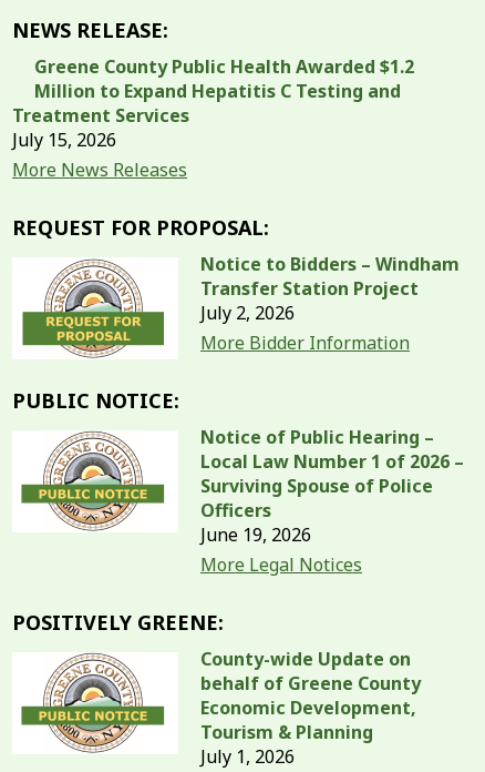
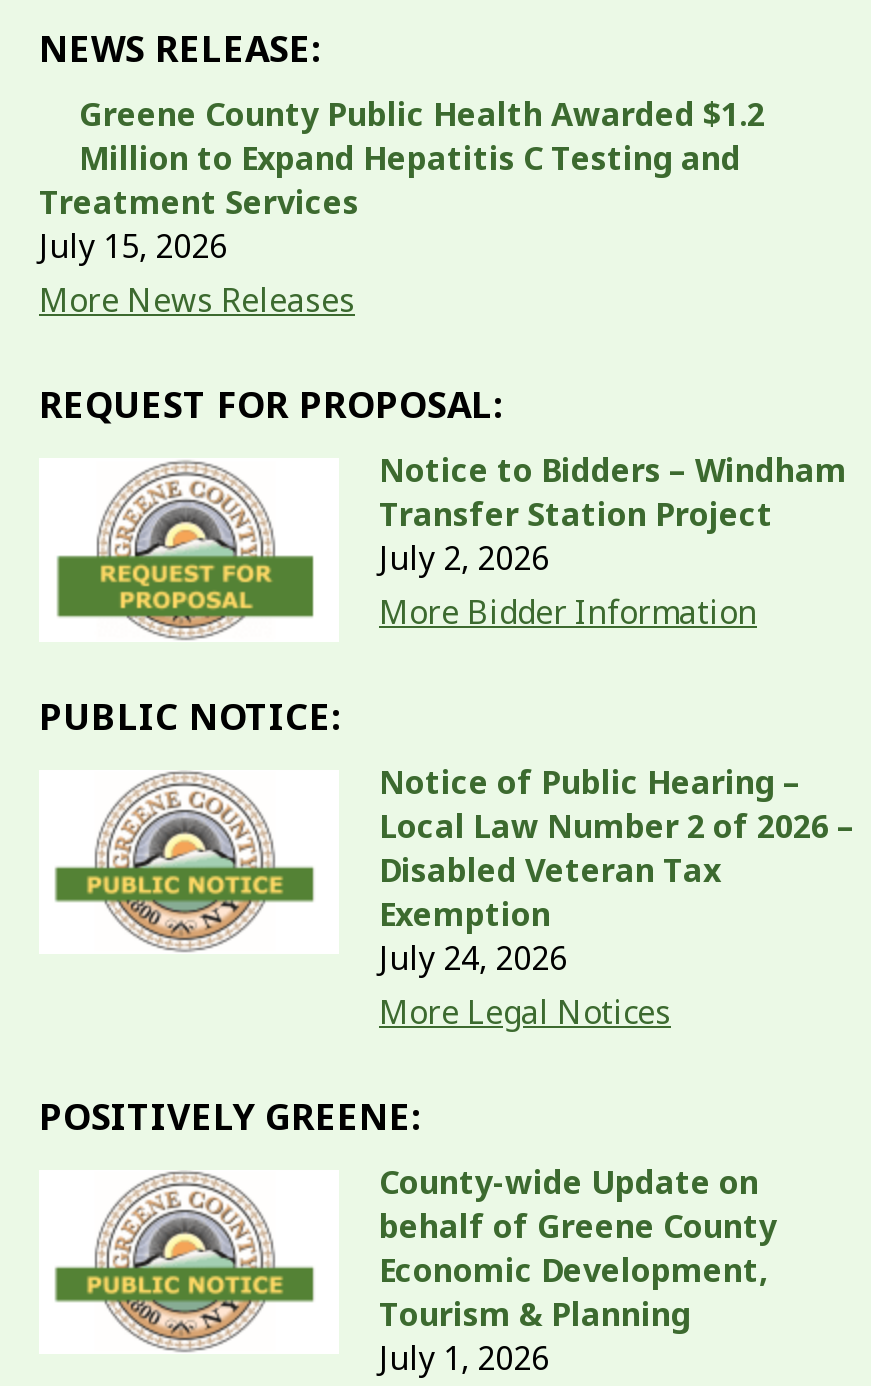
- Local Law Number 1 of 2026 –
- Surviving Spouse of Police
- Officers
- June 19, 2026
+ Local Law Number 2 of 2026 –
+ Disabled Veteran Tax
+ Exemption
+ July 24, 2026
